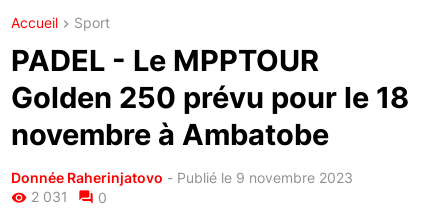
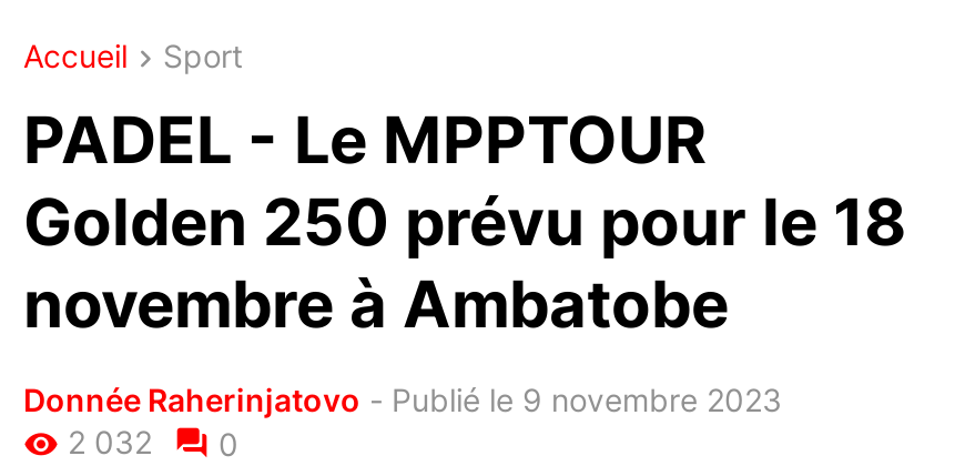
- 2 031 0
+ 2 032 0
